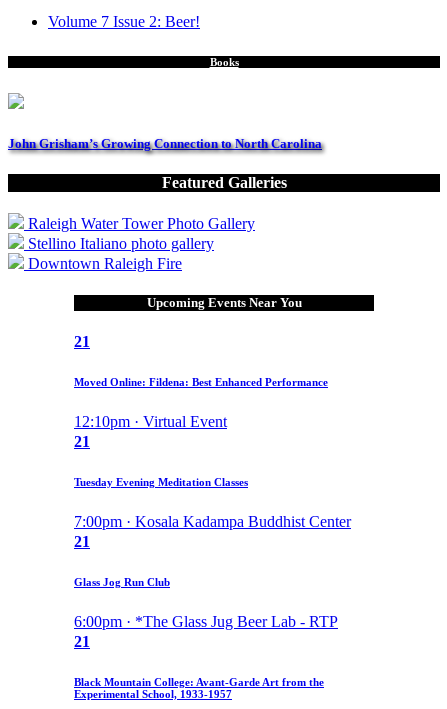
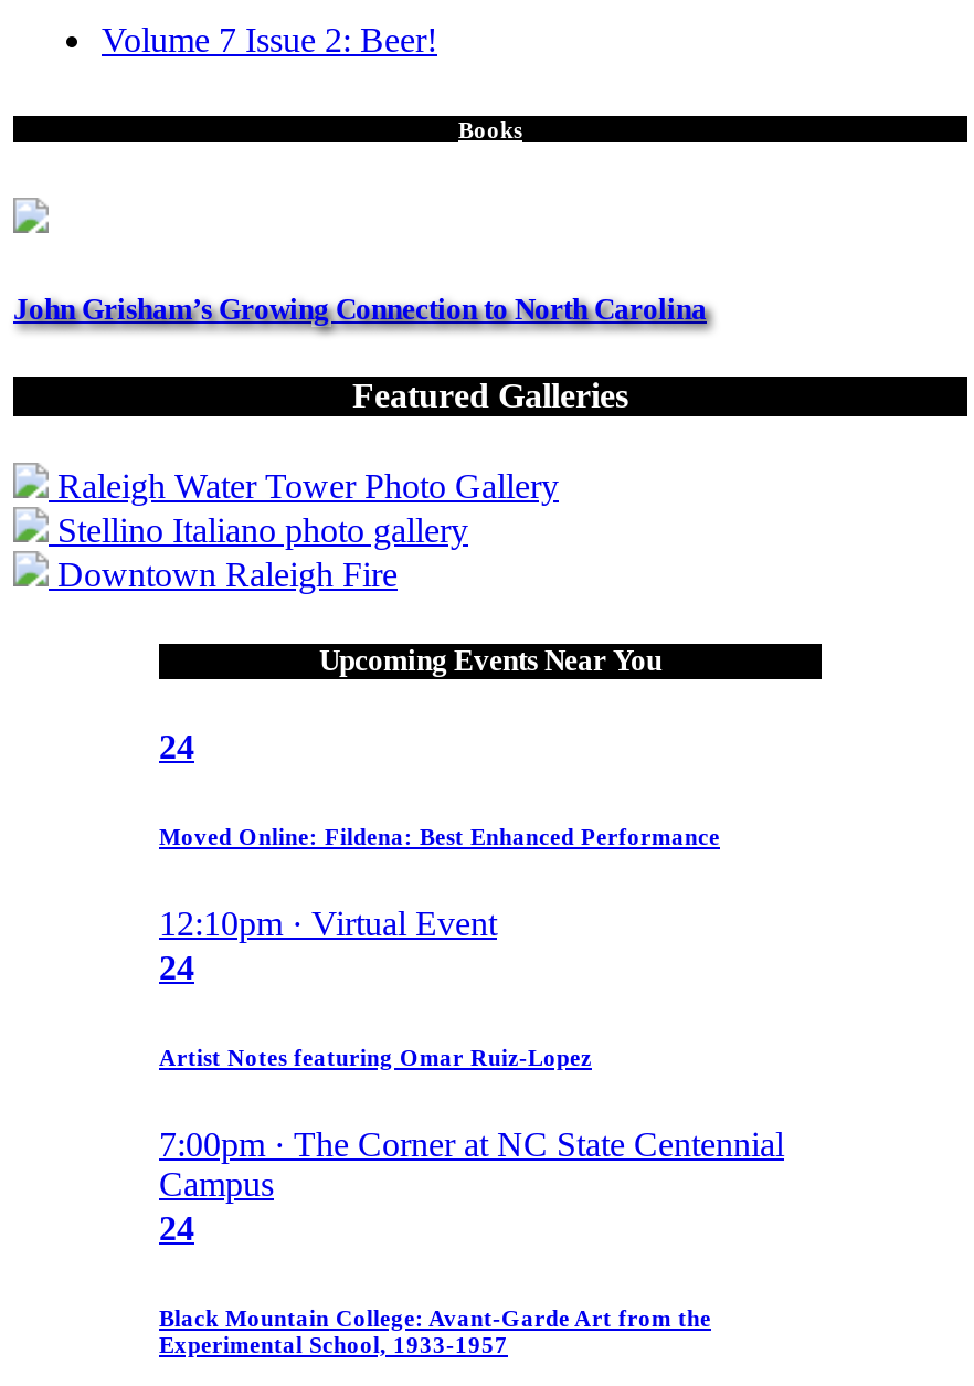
- 21
+ 24

- 21
- Tuesday Evening Meditation Classes
- 7:00pm · Kosala Kadampa Buddhist Center
- 21
- Glass Jog Run Club
- 6:00pm · *The Glass Jug Beer Lab - RTP
- 21
+ 24
+ Artist Notes featuring Omar Ruiz-Lopez
+ 7:00pm · The Corner at NC State Centennial
+ Campus
+ 24
